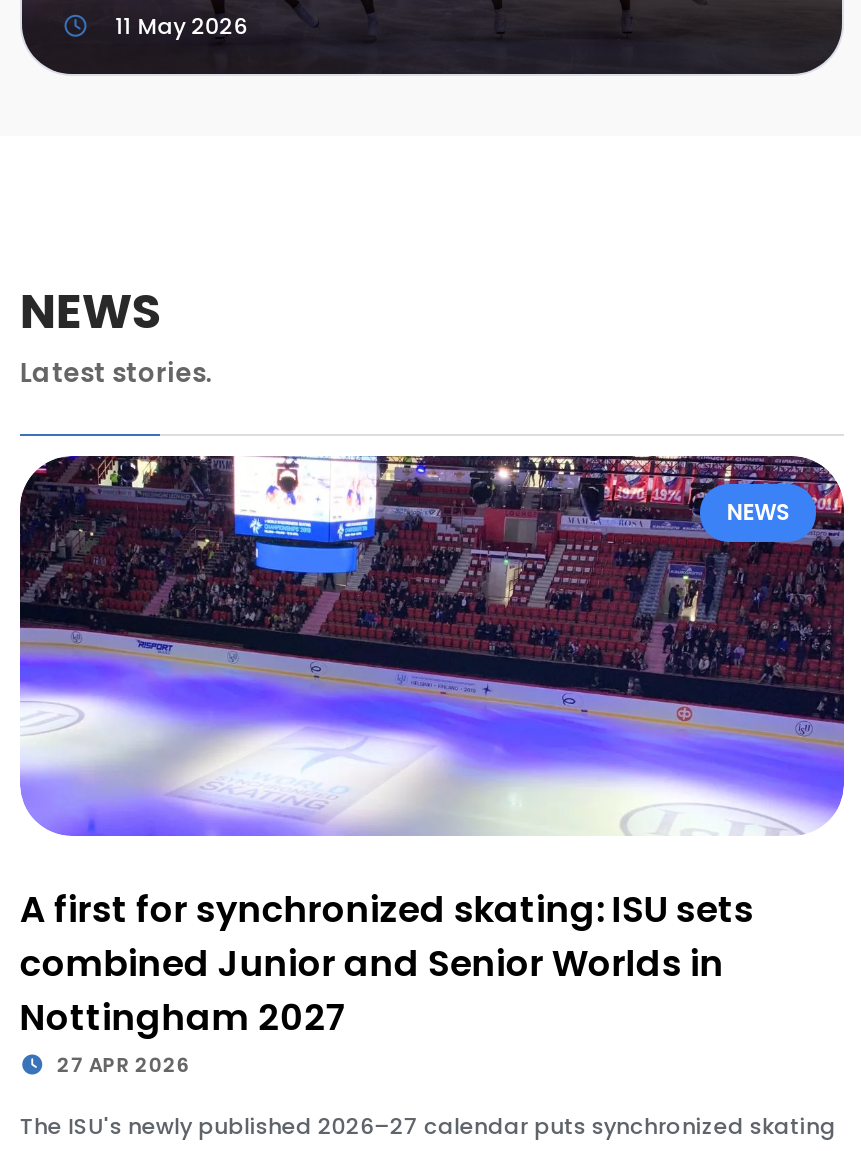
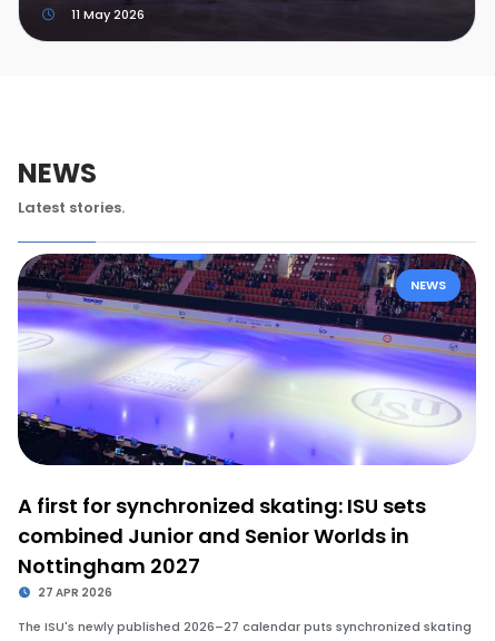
- [image]
+ [image]
